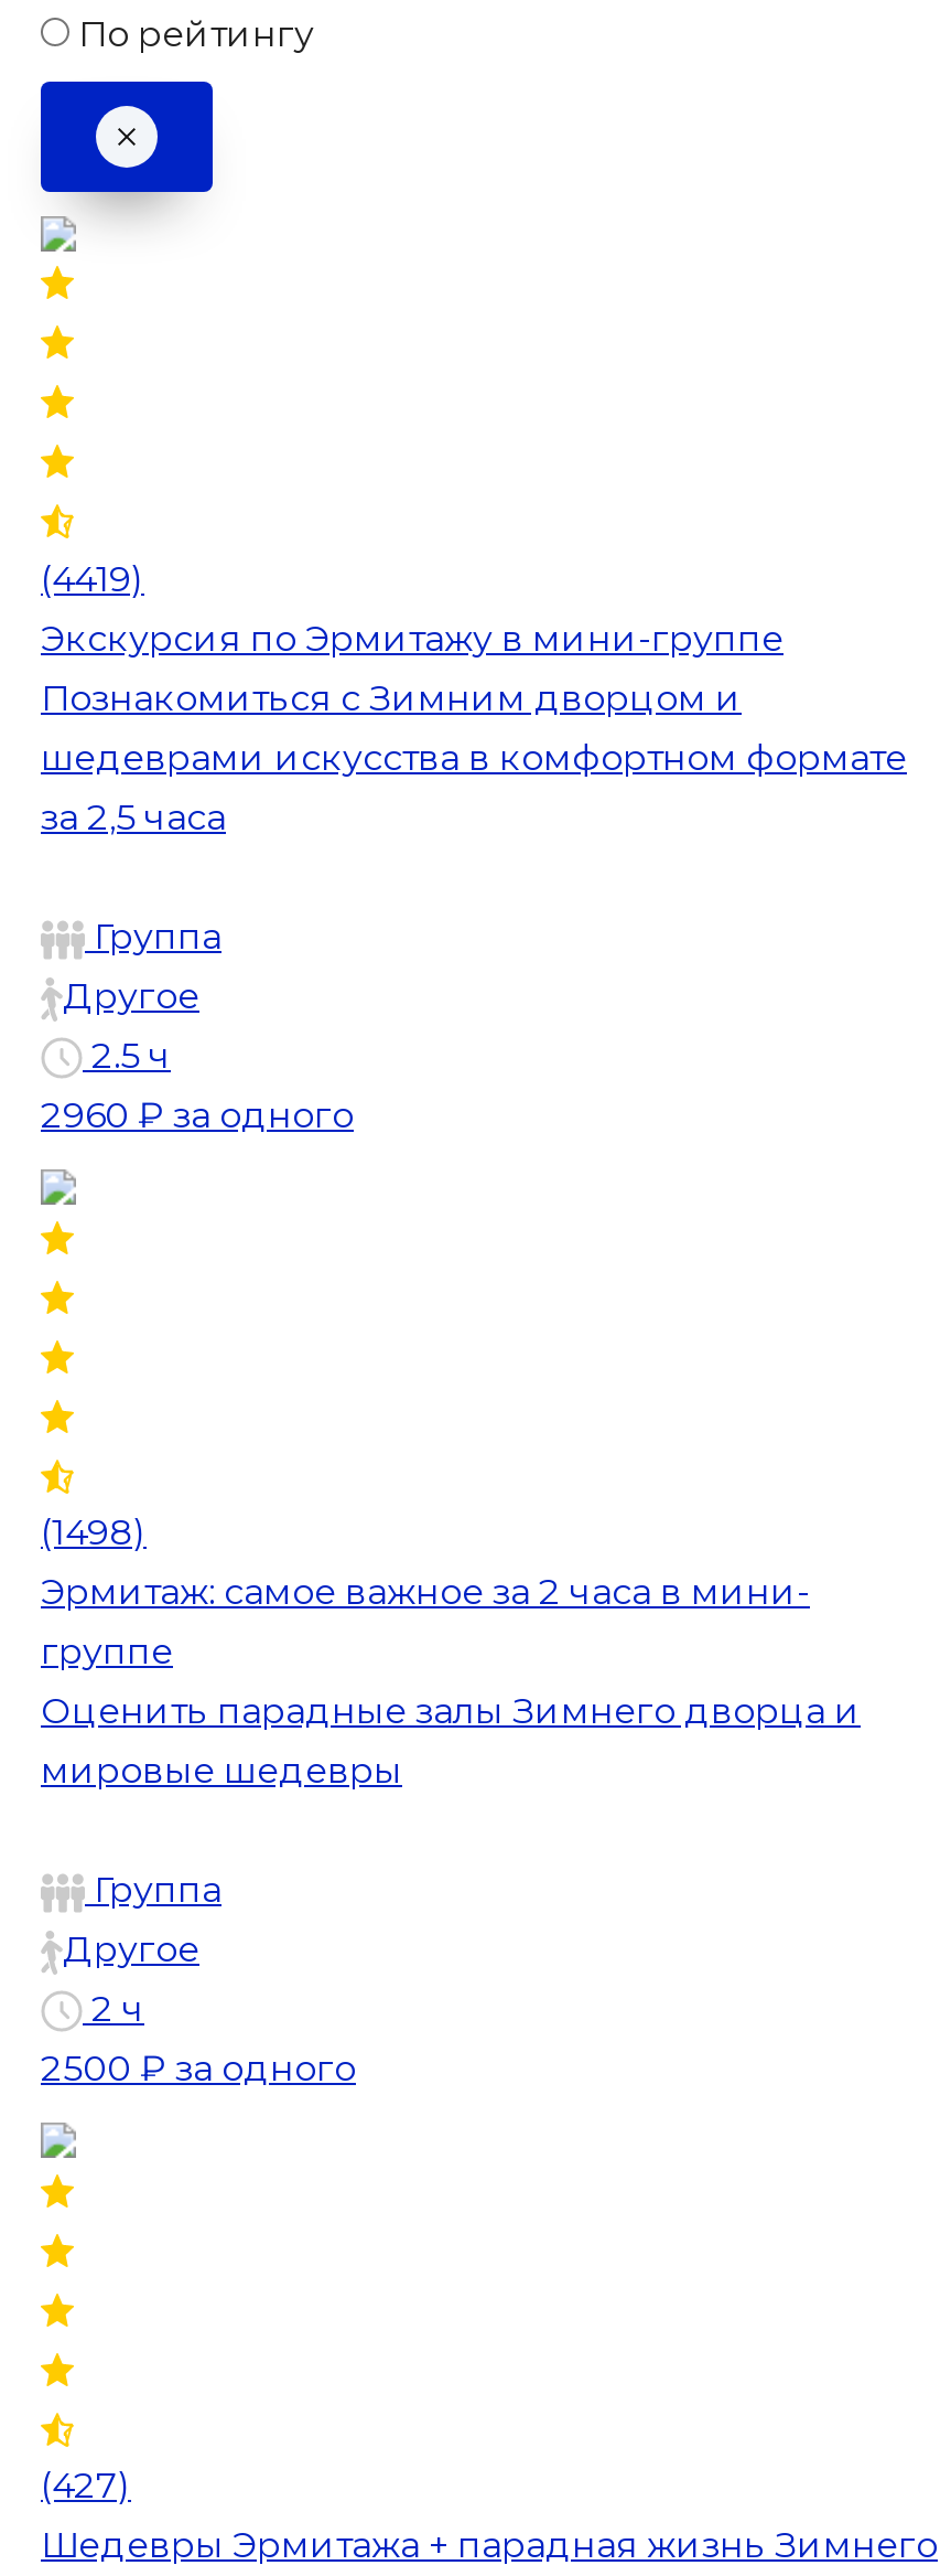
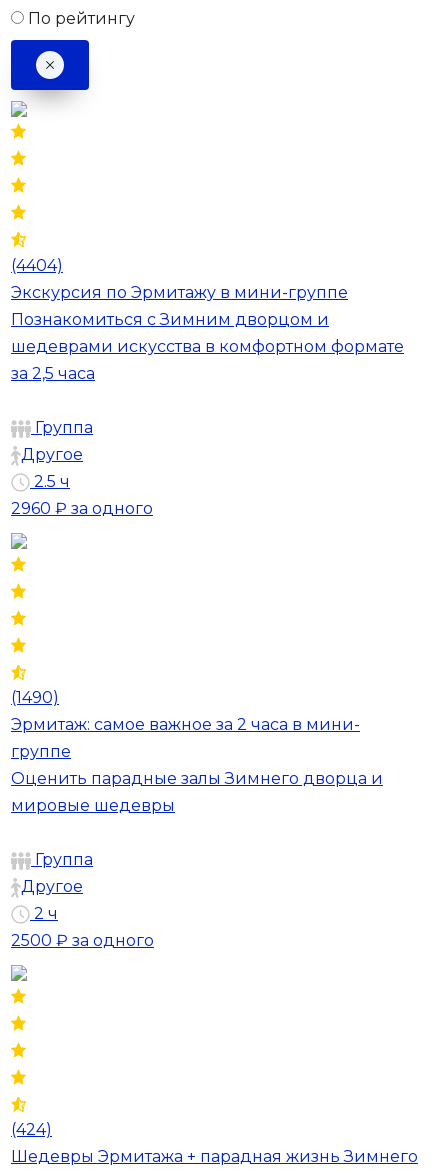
- (4419)
+ (4404)

- (1498)
+ (1490)

- (427)
+ (424)
